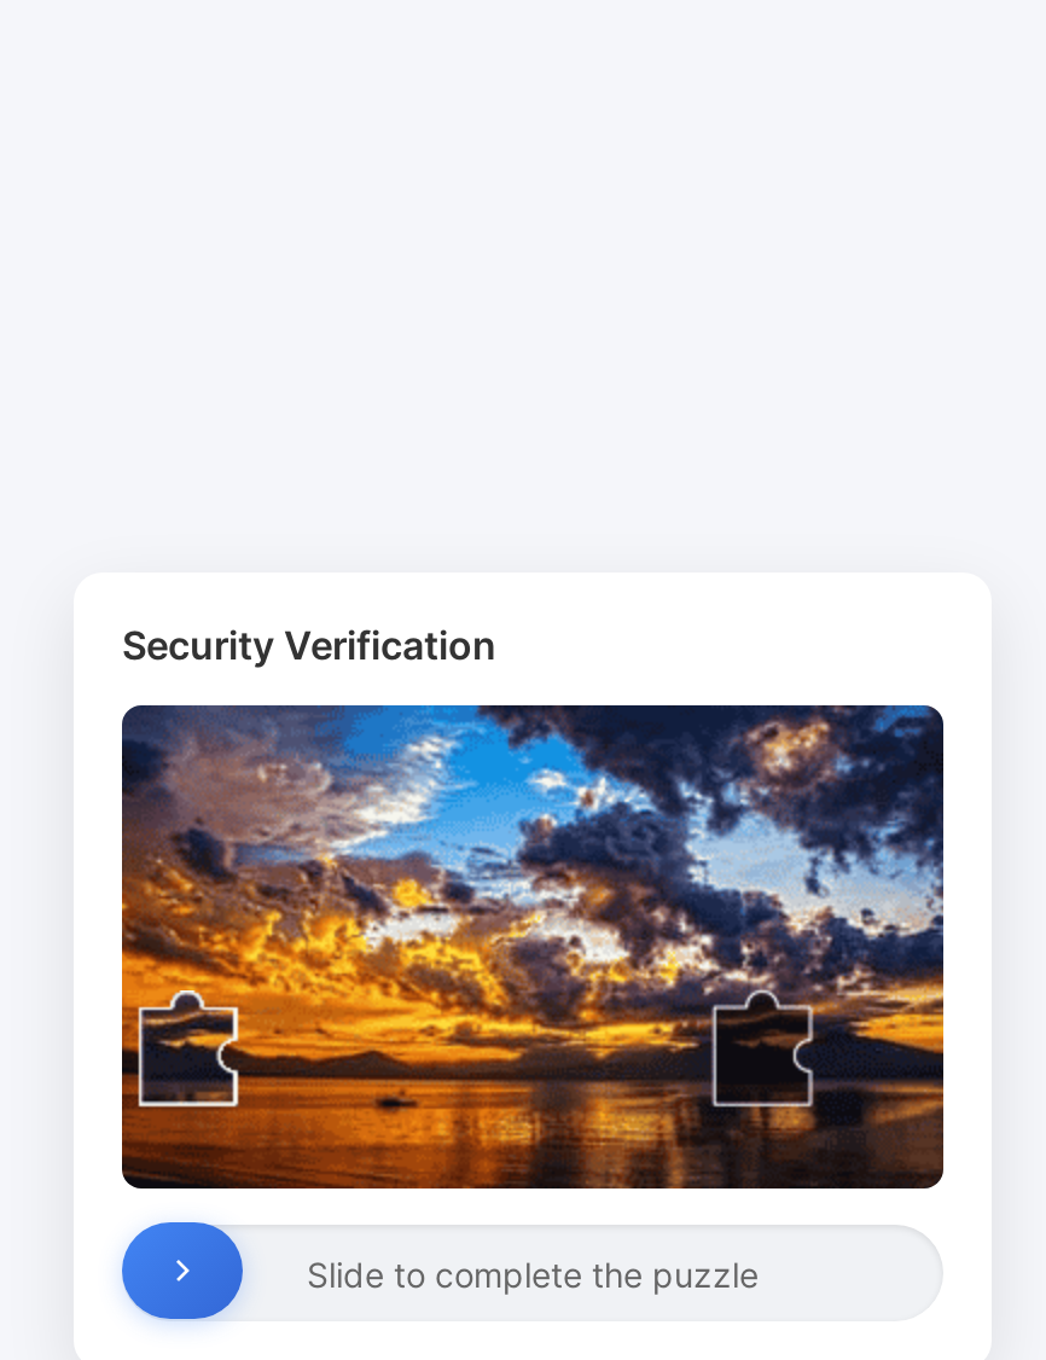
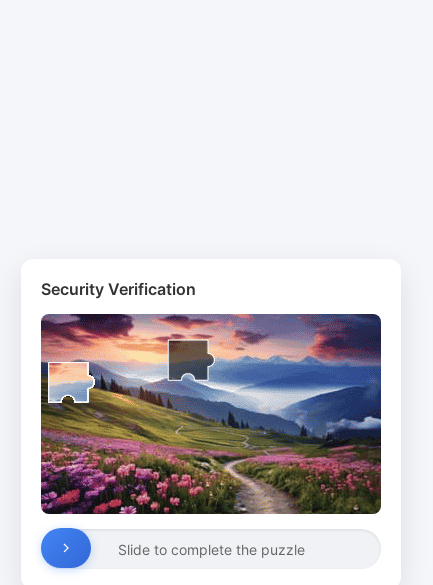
- [image]
+ [image]
